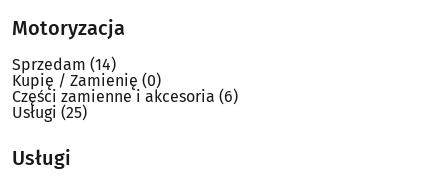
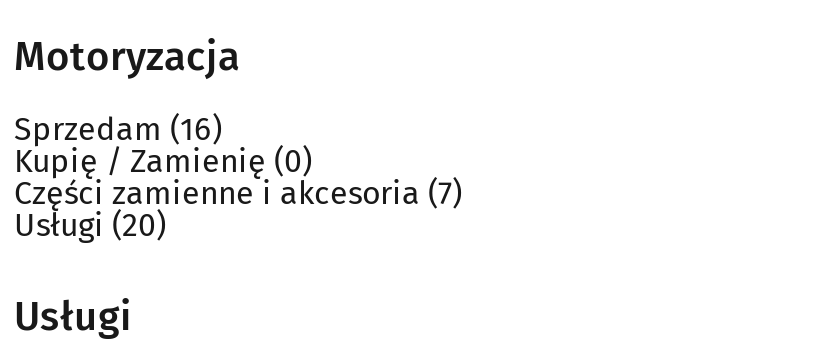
- Sprzedam (14)
+ Sprzedam (16)

- Części zamienne i akcesoria (6)
+ Części zamienne i akcesoria (7)

- Usługi (25)
+ Usługi (20)
